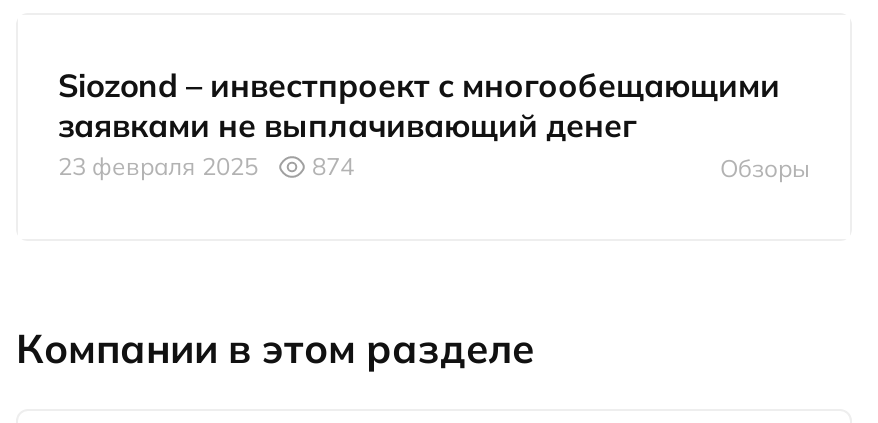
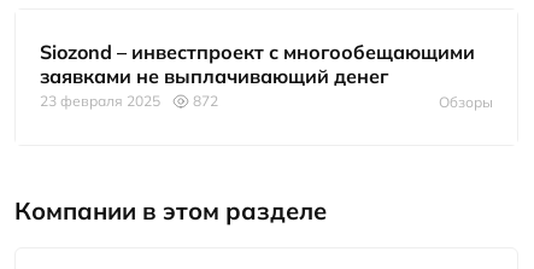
- 23 февраля 2025 874
+ 23 февраля 2025 872
